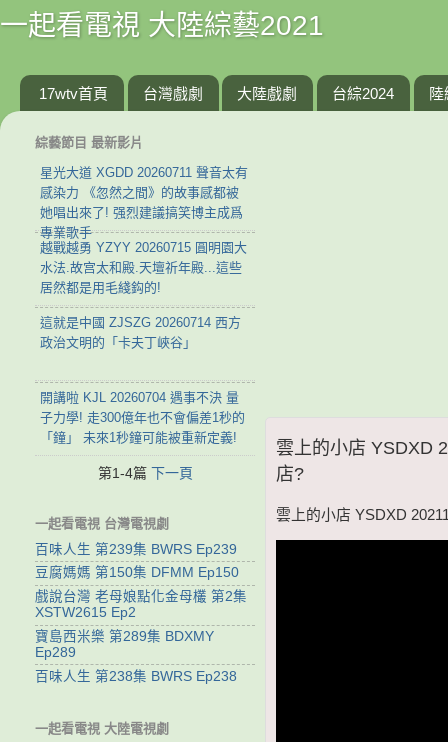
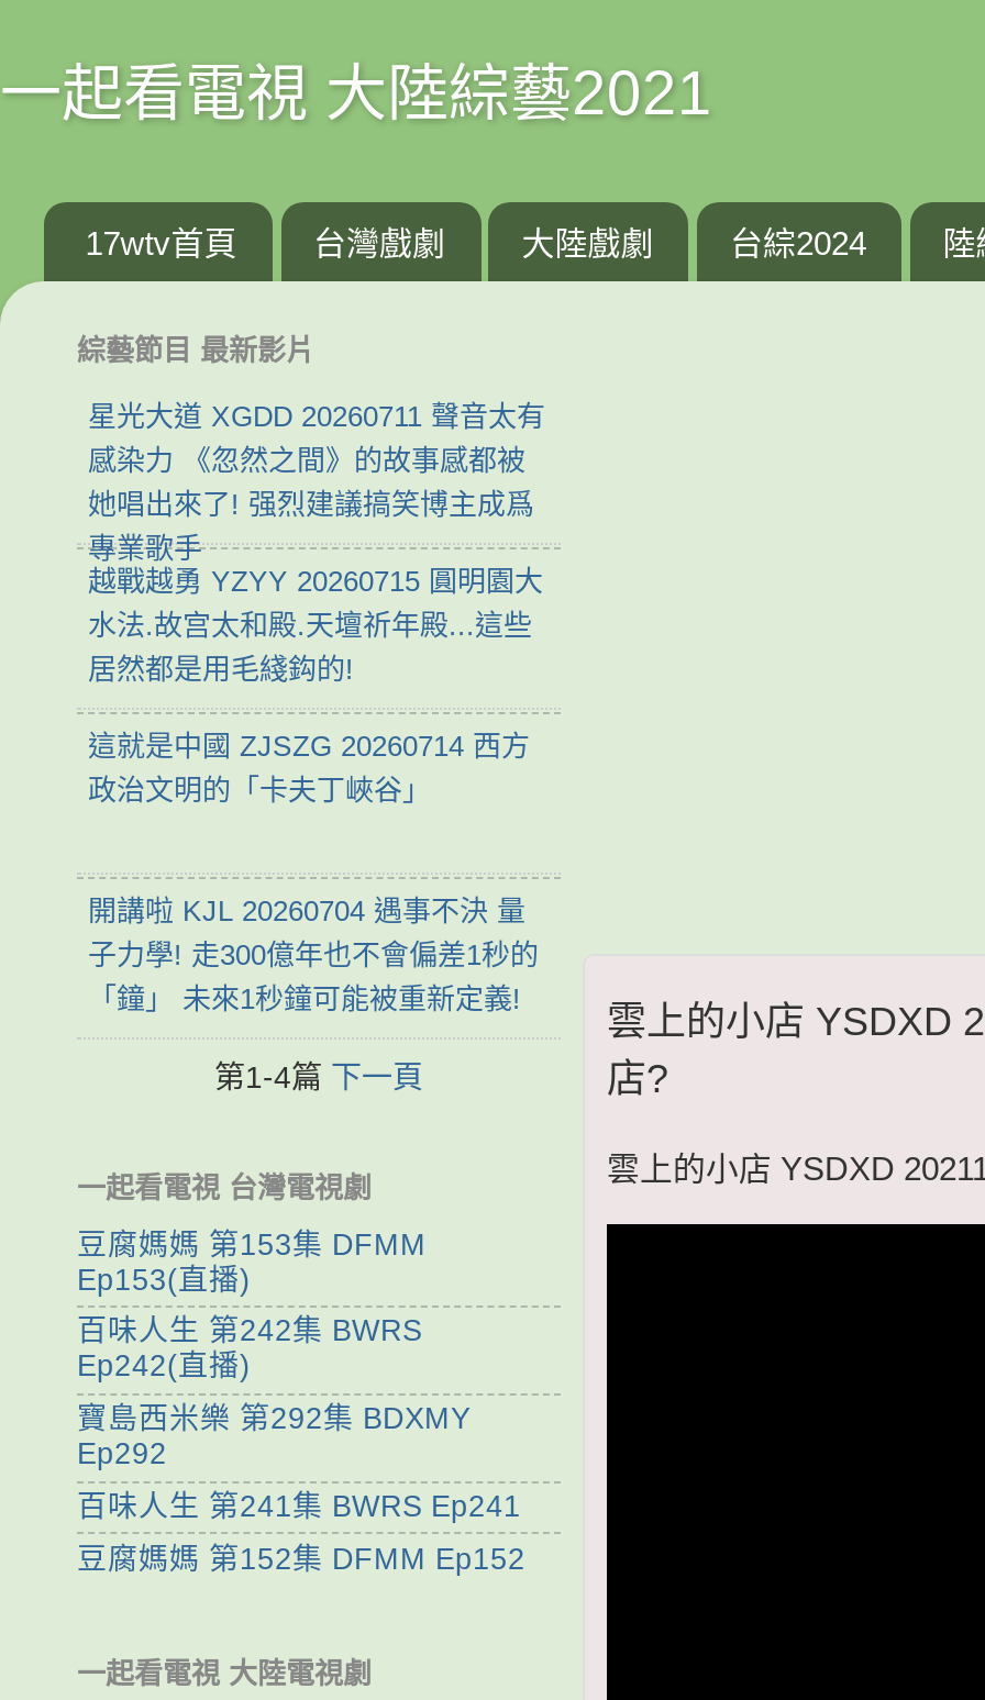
- 百味人生 第239集 BWRS Ep239
+ 豆腐媽媽 第153集 DFMM
+ Ep153(直播)

- 豆腐媽媽 第150集 DFMM Ep150
+ 百味人生 第242集 BWRS
+ Ep242(直播)

- 戲說台灣 老母娘點化金母欉 第2集
- XSTW2615 Ep2
+ 寶島西米樂 第292集 BDXMY
+ Ep292

- 寶島西米樂 第289集 BDXMY
- Ep289
+ 百味人生 第241集 BWRS Ep241

- 百味人生 第238集 BWRS Ep238
+ 豆腐媽媽 第152集 DFMM Ep152
